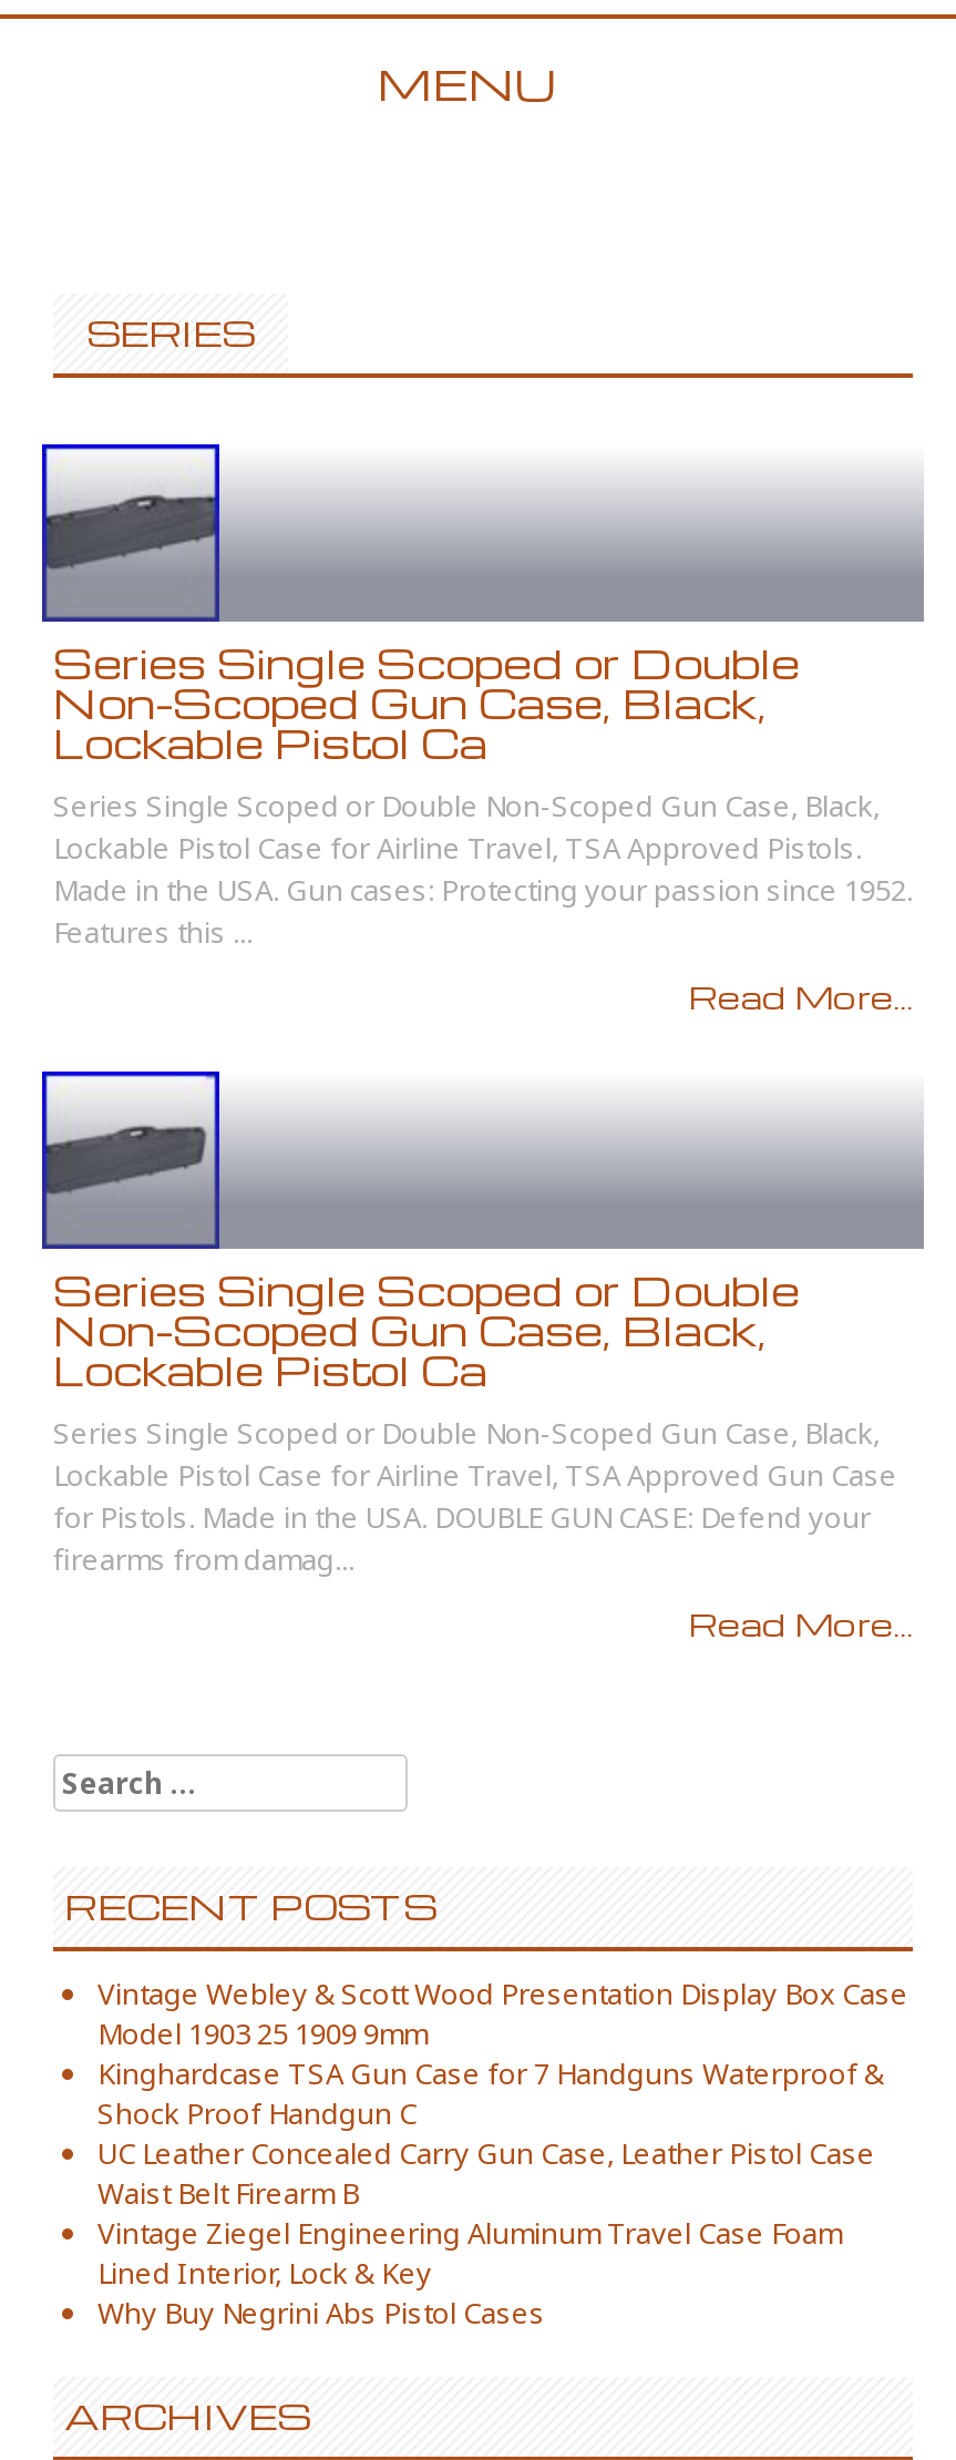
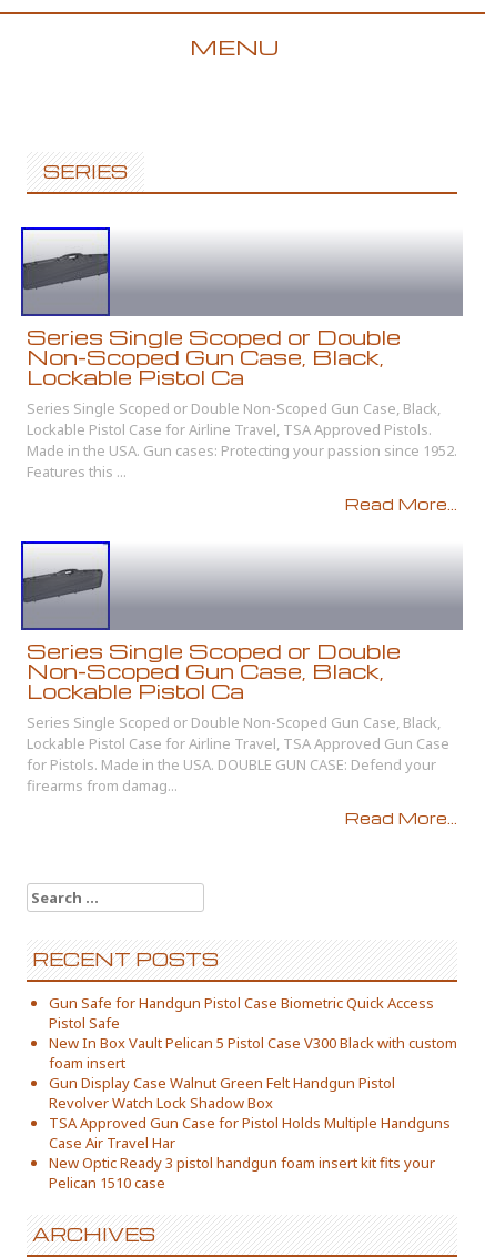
- Vintage Webley & Scott Wood Presentation Display Box Case
- Model 1903 25 1909 9mm
- Kinghardcase TSA Gun Case for 7 Handguns Waterproof &
- Shock Proof Handgun C
- UC Leather Concealed Carry Gun Case, Leather Pistol Case
- Waist Belt Firearm B
- Vintage Ziegel Engineering Aluminum Travel Case Foam
- Lined Interior, Lock & Key
- Why Buy Negrini Abs Pistol Cases
+ Gun Safe for Handgun Pistol Case Biometric Quick Access
+ Pistol Safe
+ New In Box Vault Pelican 5 Pistol Case V300 Black with custom
+ foam insert
+ Gun Display Case Walnut Green Felt Handgun Pistol
+ Revolver Watch Lock Shadow Box
+ TSA Approved Gun Case for Pistol Holds Multiple Handguns
+ Case Air Travel Har
+ New Optic Ready 3 pistol handgun foam insert kit fits your
+ Pelican 1510 case
